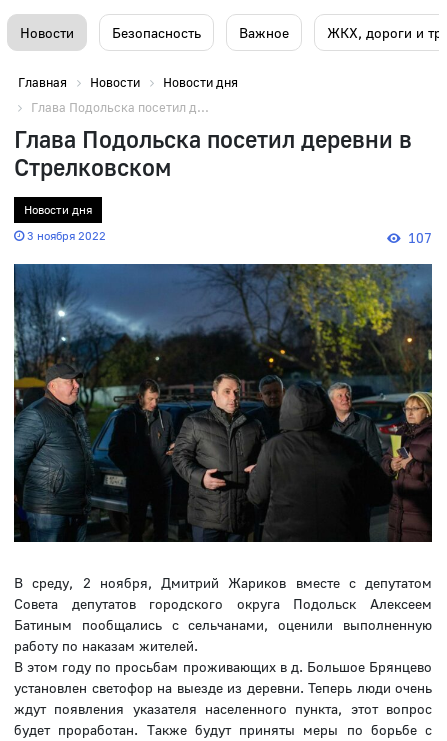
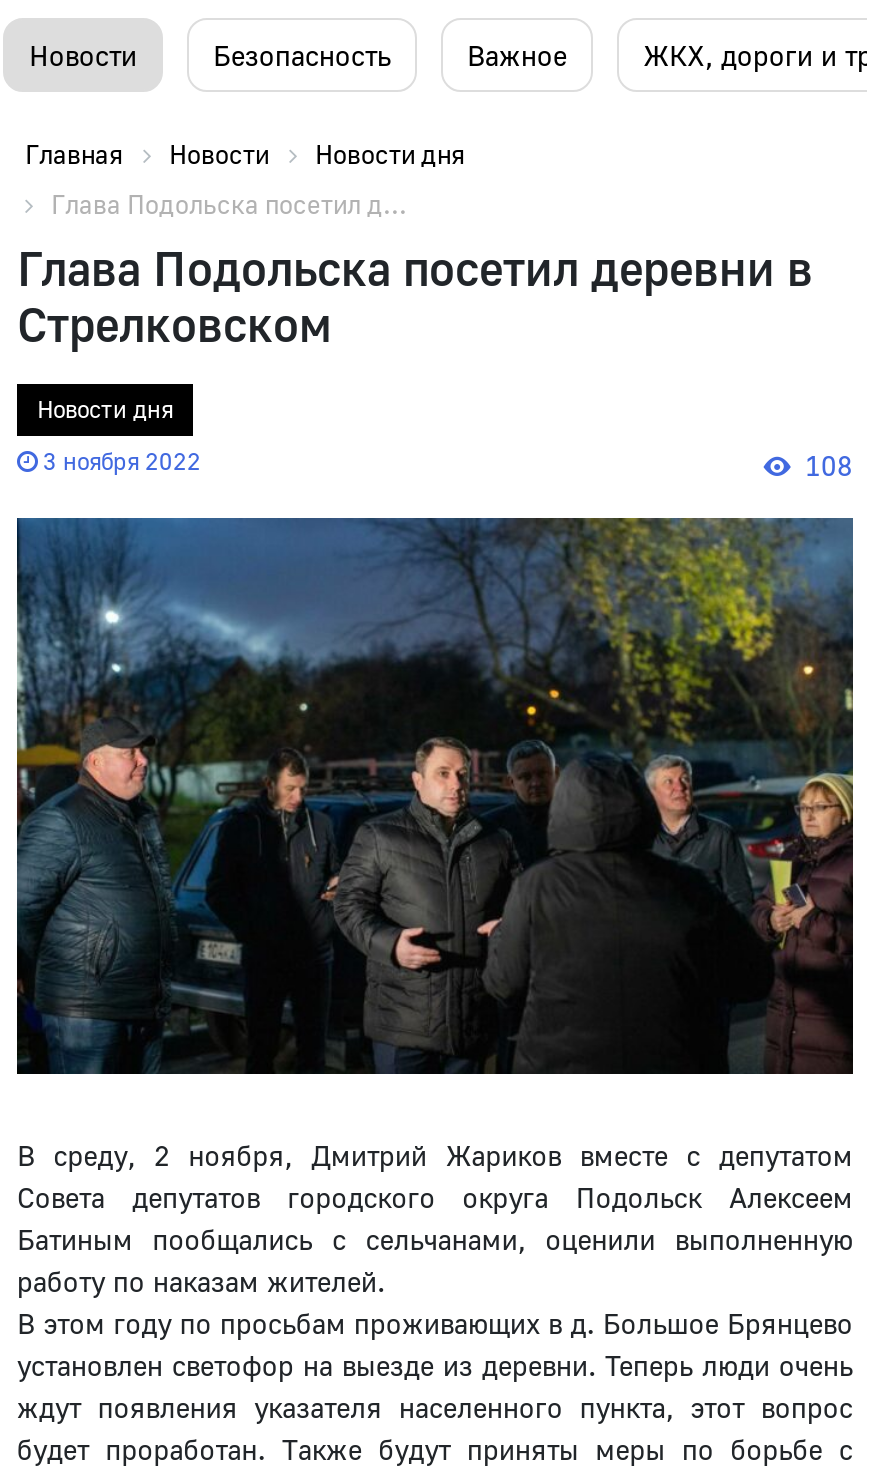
- 107
+ 108
